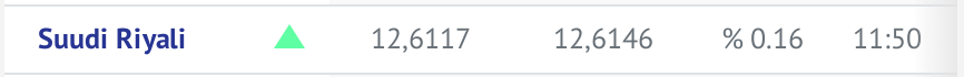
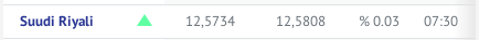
- 12,6117
+ 12,5734

- 12,6146
+ 12,5808

- % 0.16
+ % 0.03

- 11:50
+ 07:30
